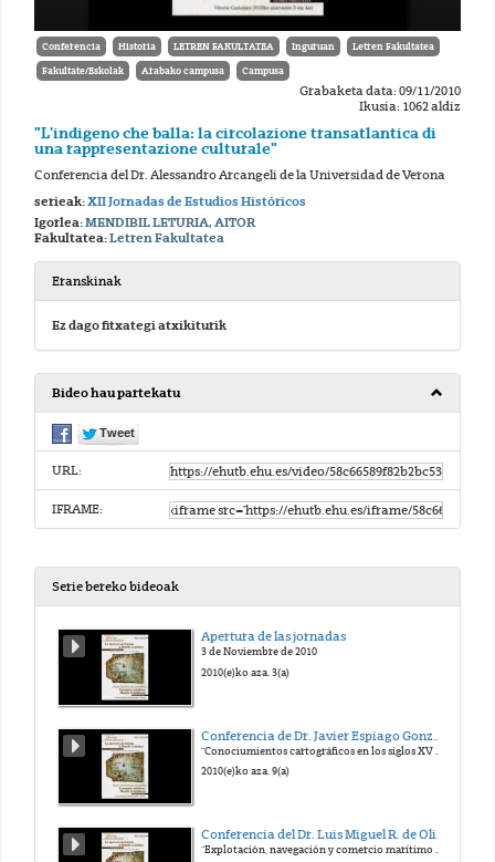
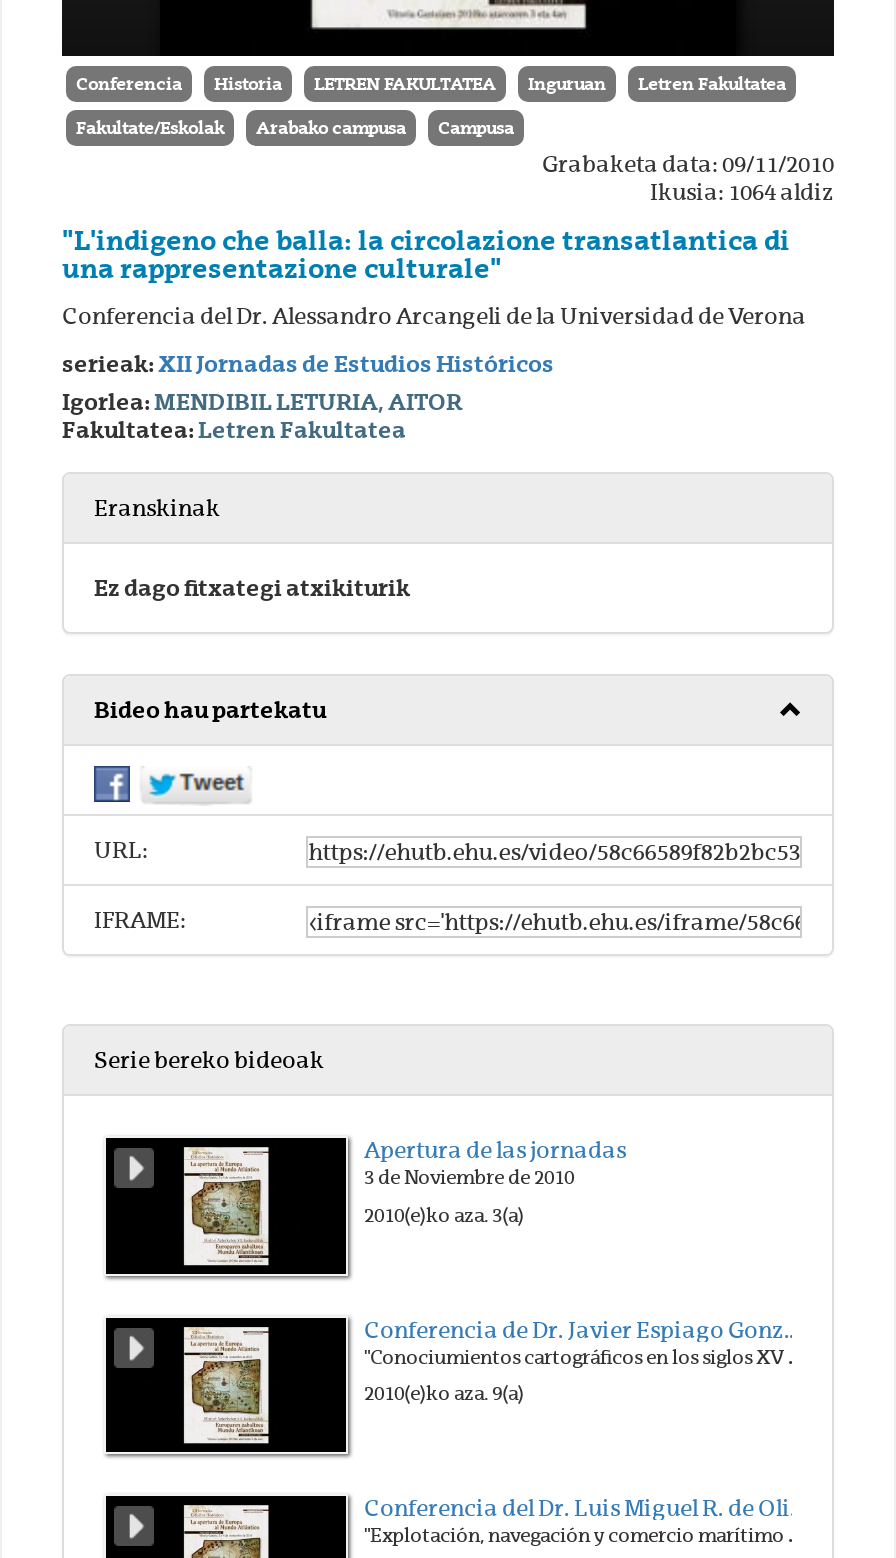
- Ikusia: 1062 aldiz
+ Ikusia: 1064 aldiz
